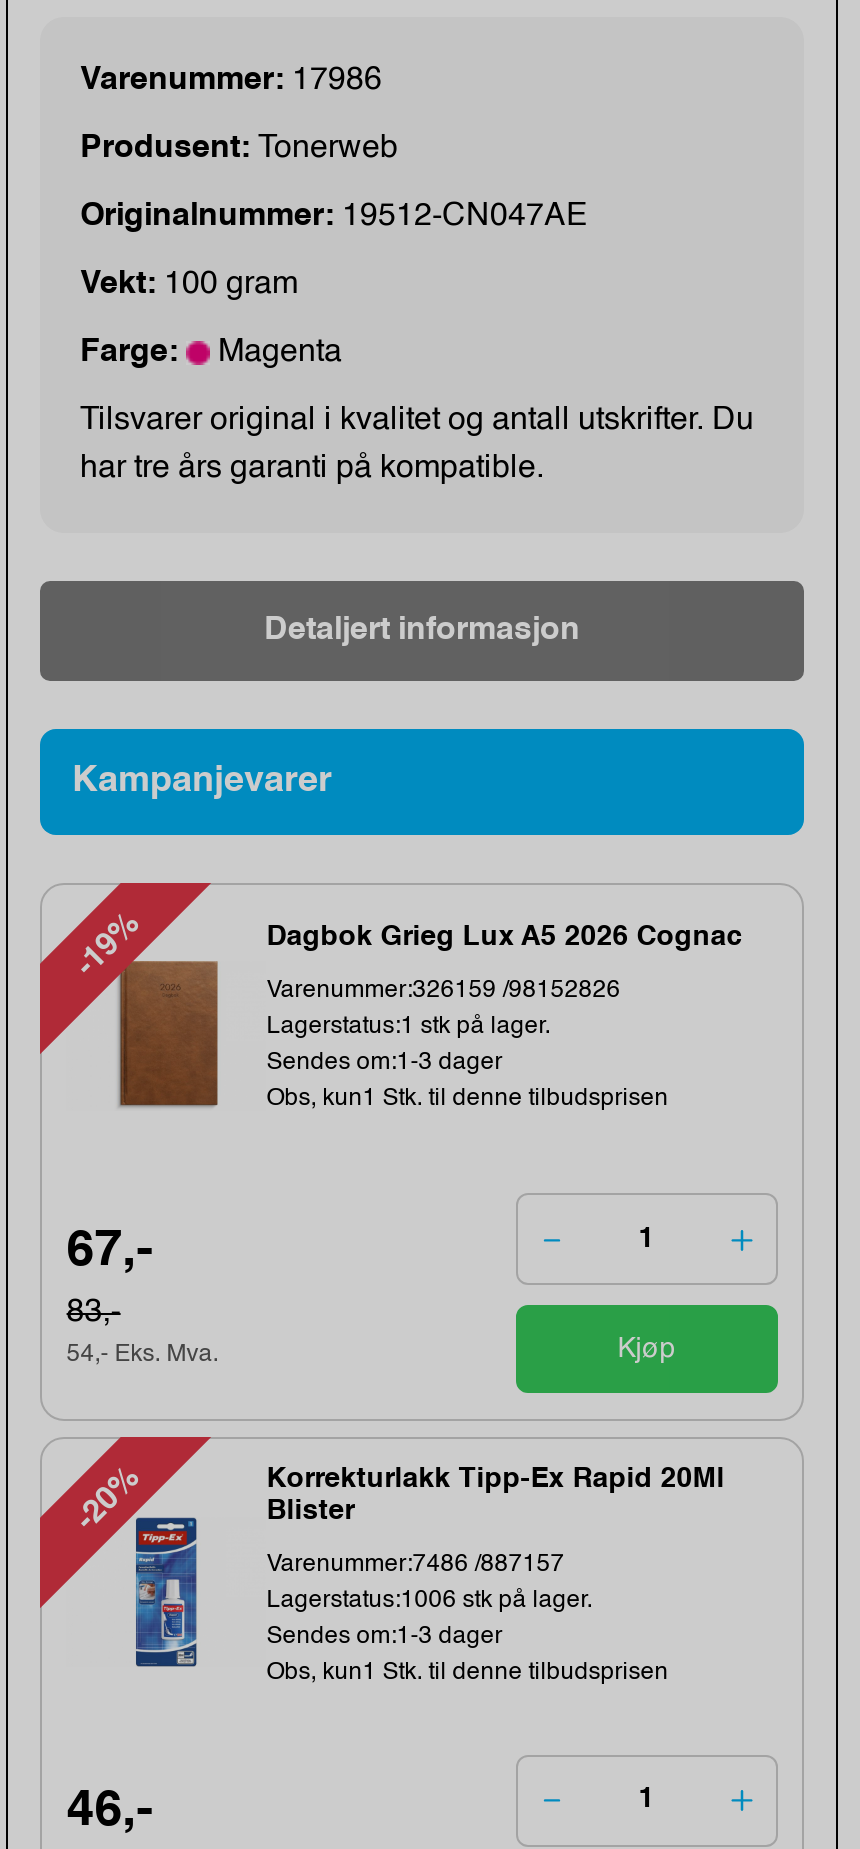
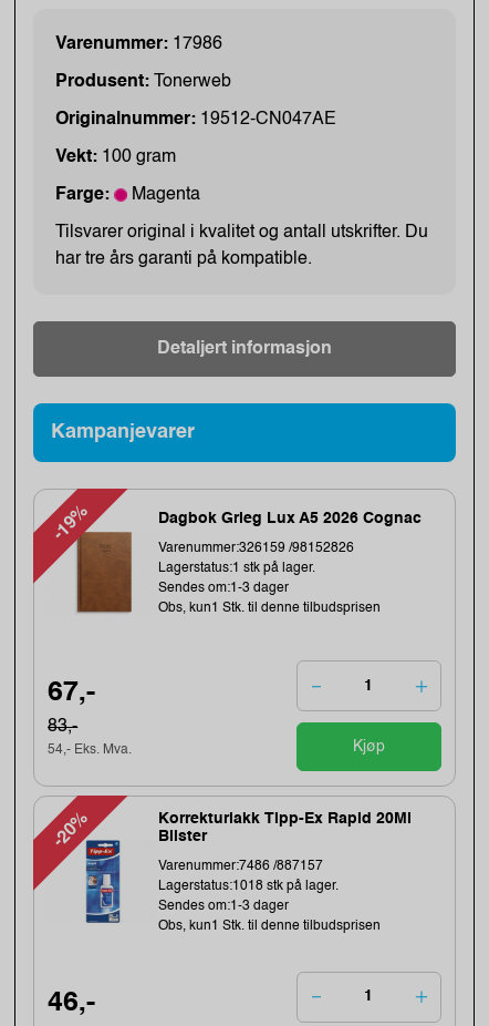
- Lagerstatus:1006 stk på lager.
+ Lagerstatus:1018 stk på lager.
